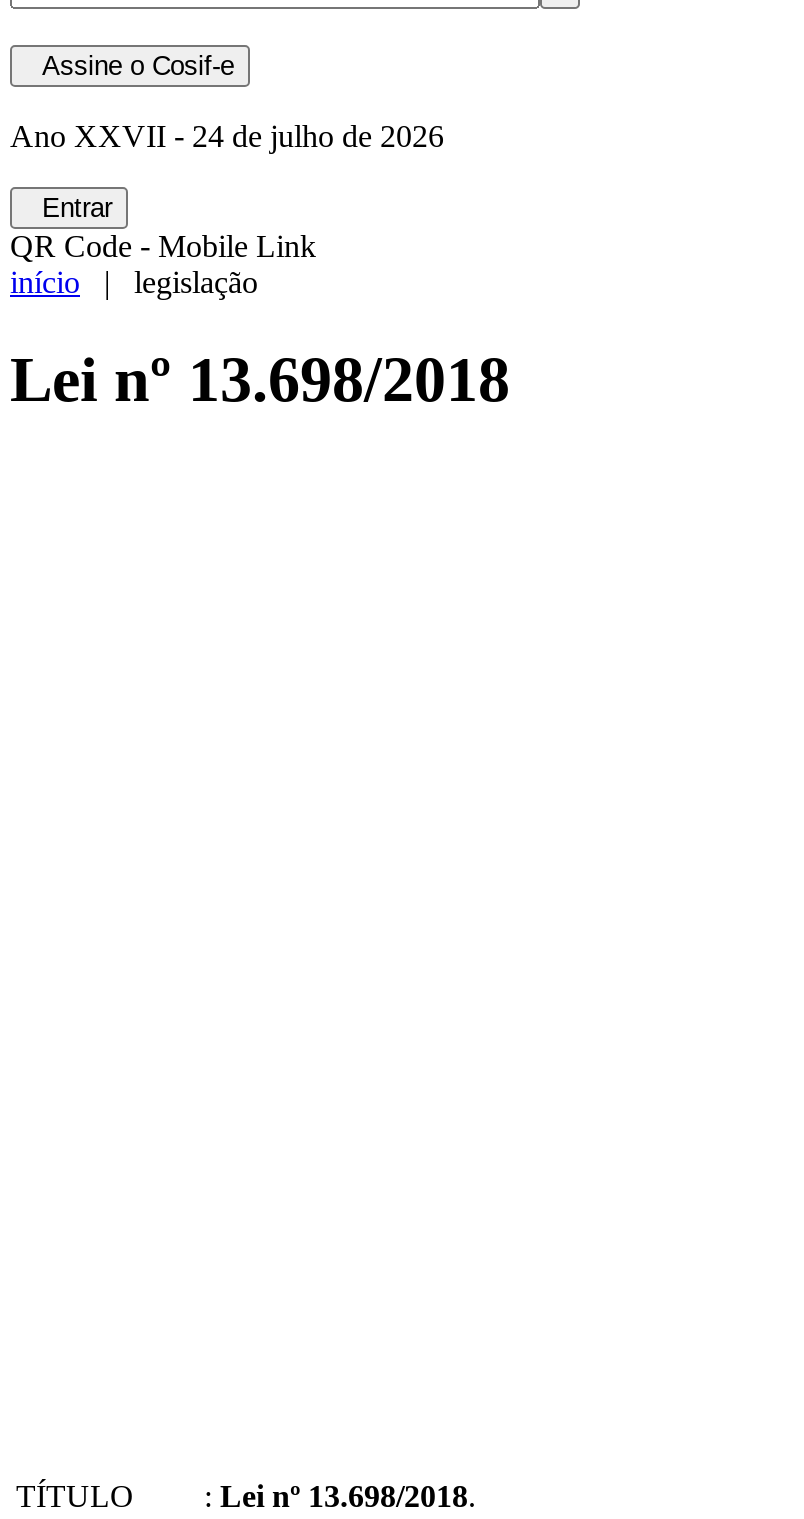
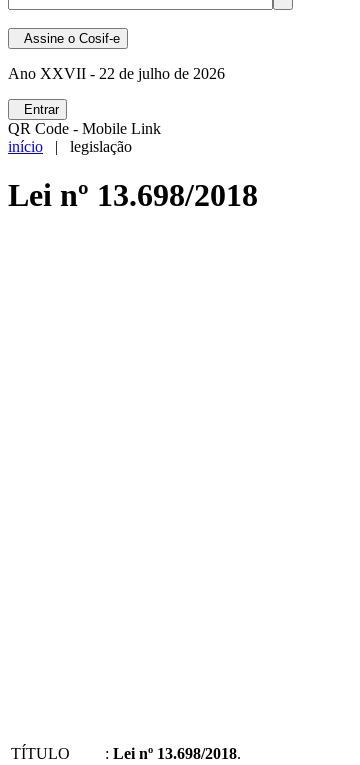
- Ano XXVII - 24 de julho de 2026
+ Ano XXVII - 22 de julho de 2026
